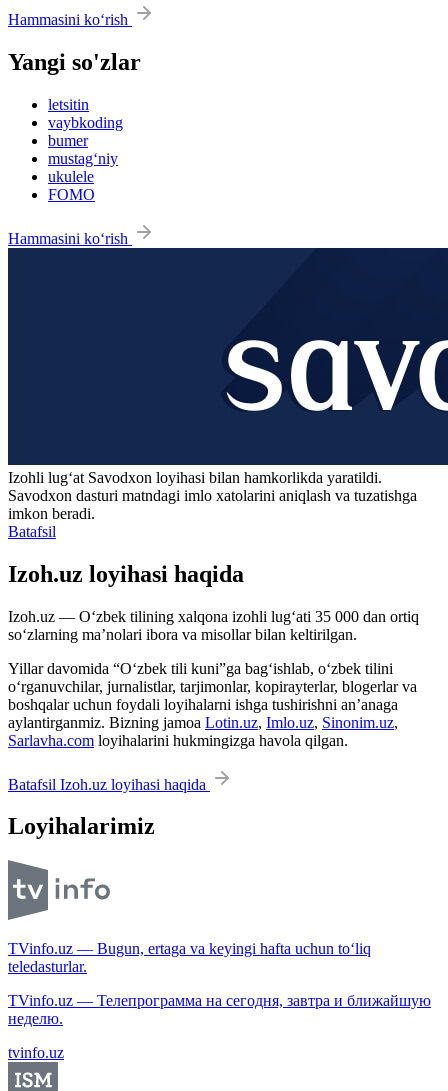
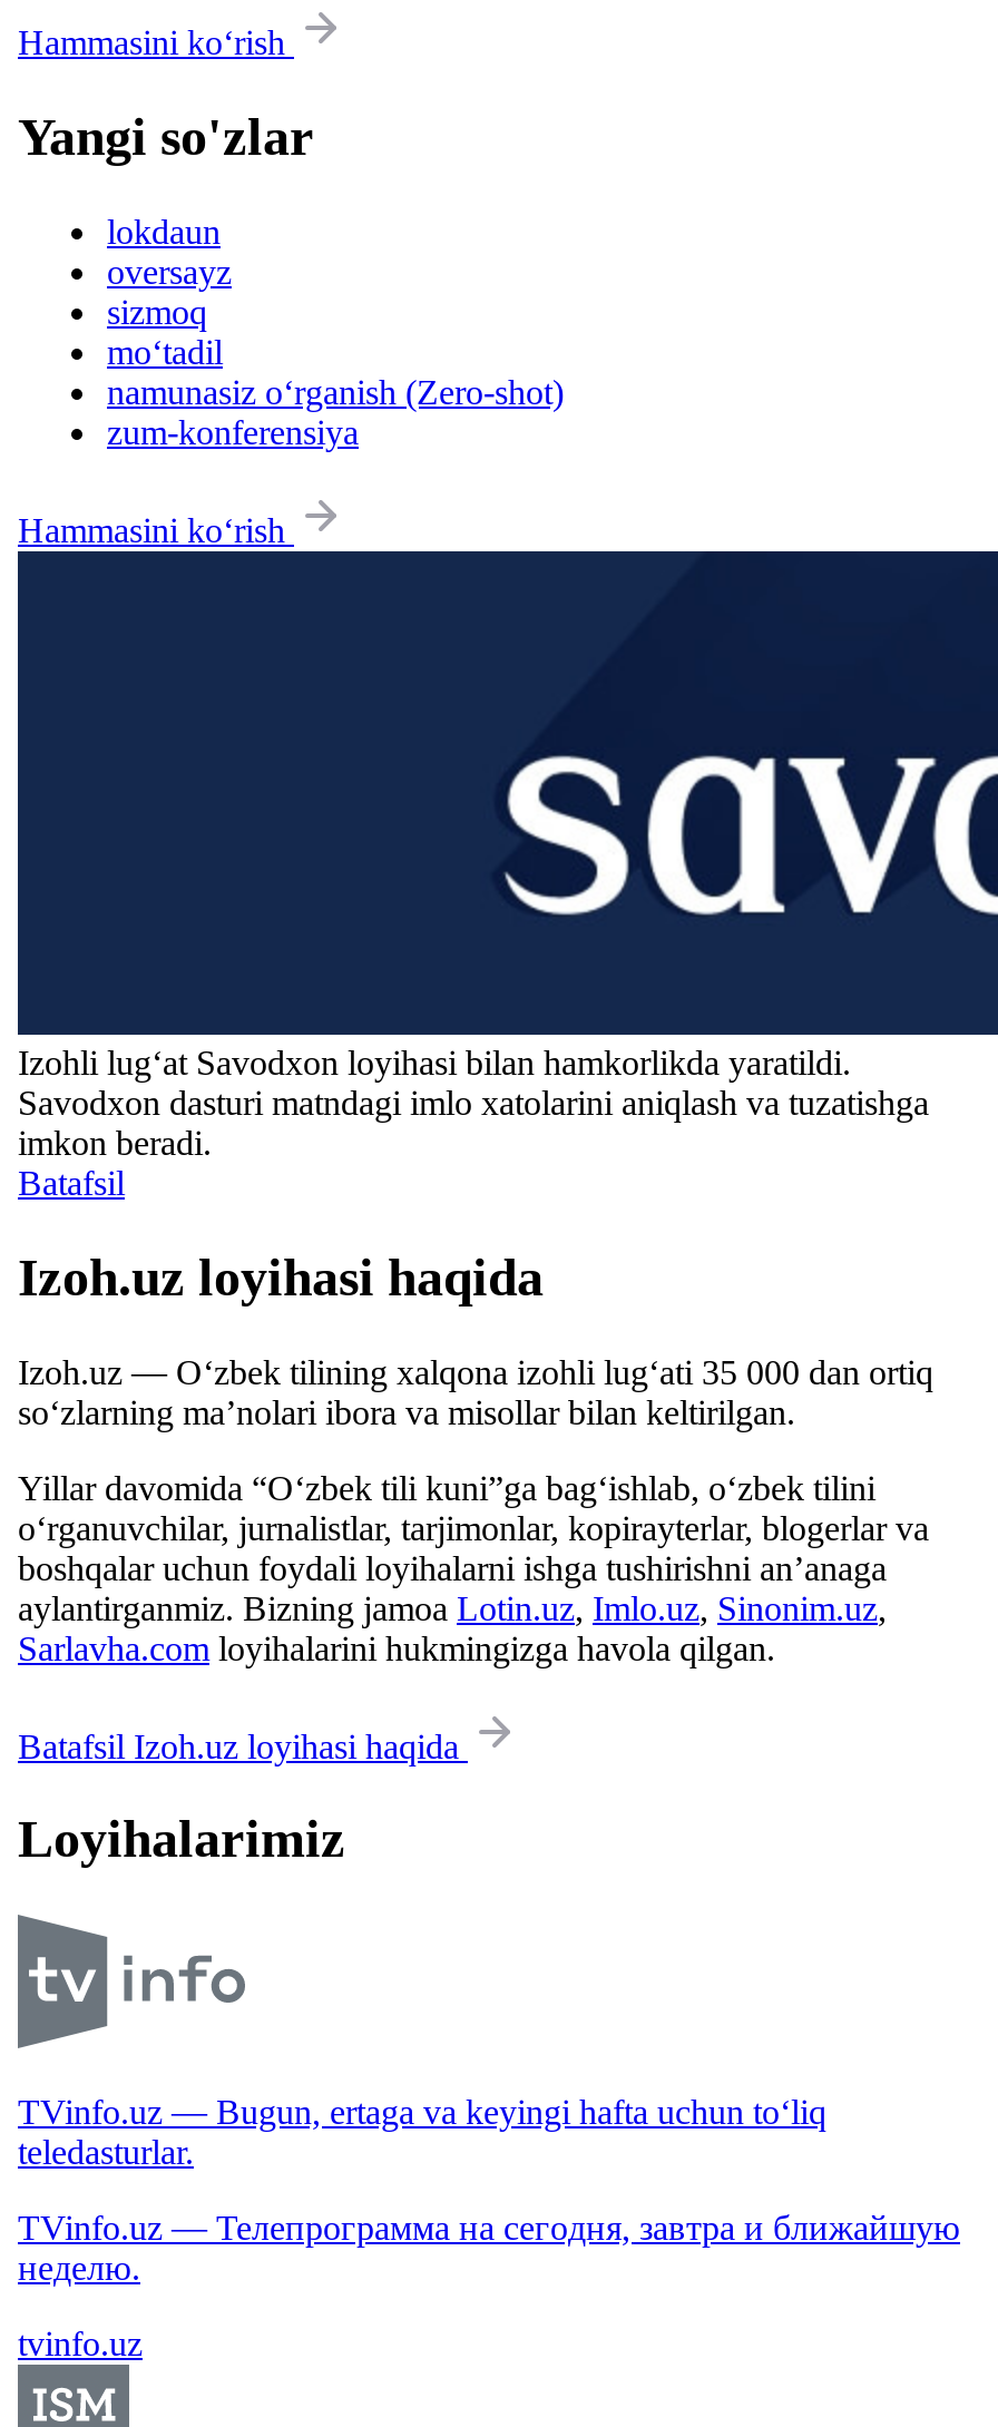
- letsitin
- vaybkoding
- bumer
- mustag‘niy
- ukulele
- FOMO
+ lokdaun
+ oversayz
+ sizmoq
+ mo‘tadil
+ namunasiz o‘rganish (Zero-shot)
+ zum-konferensiya
